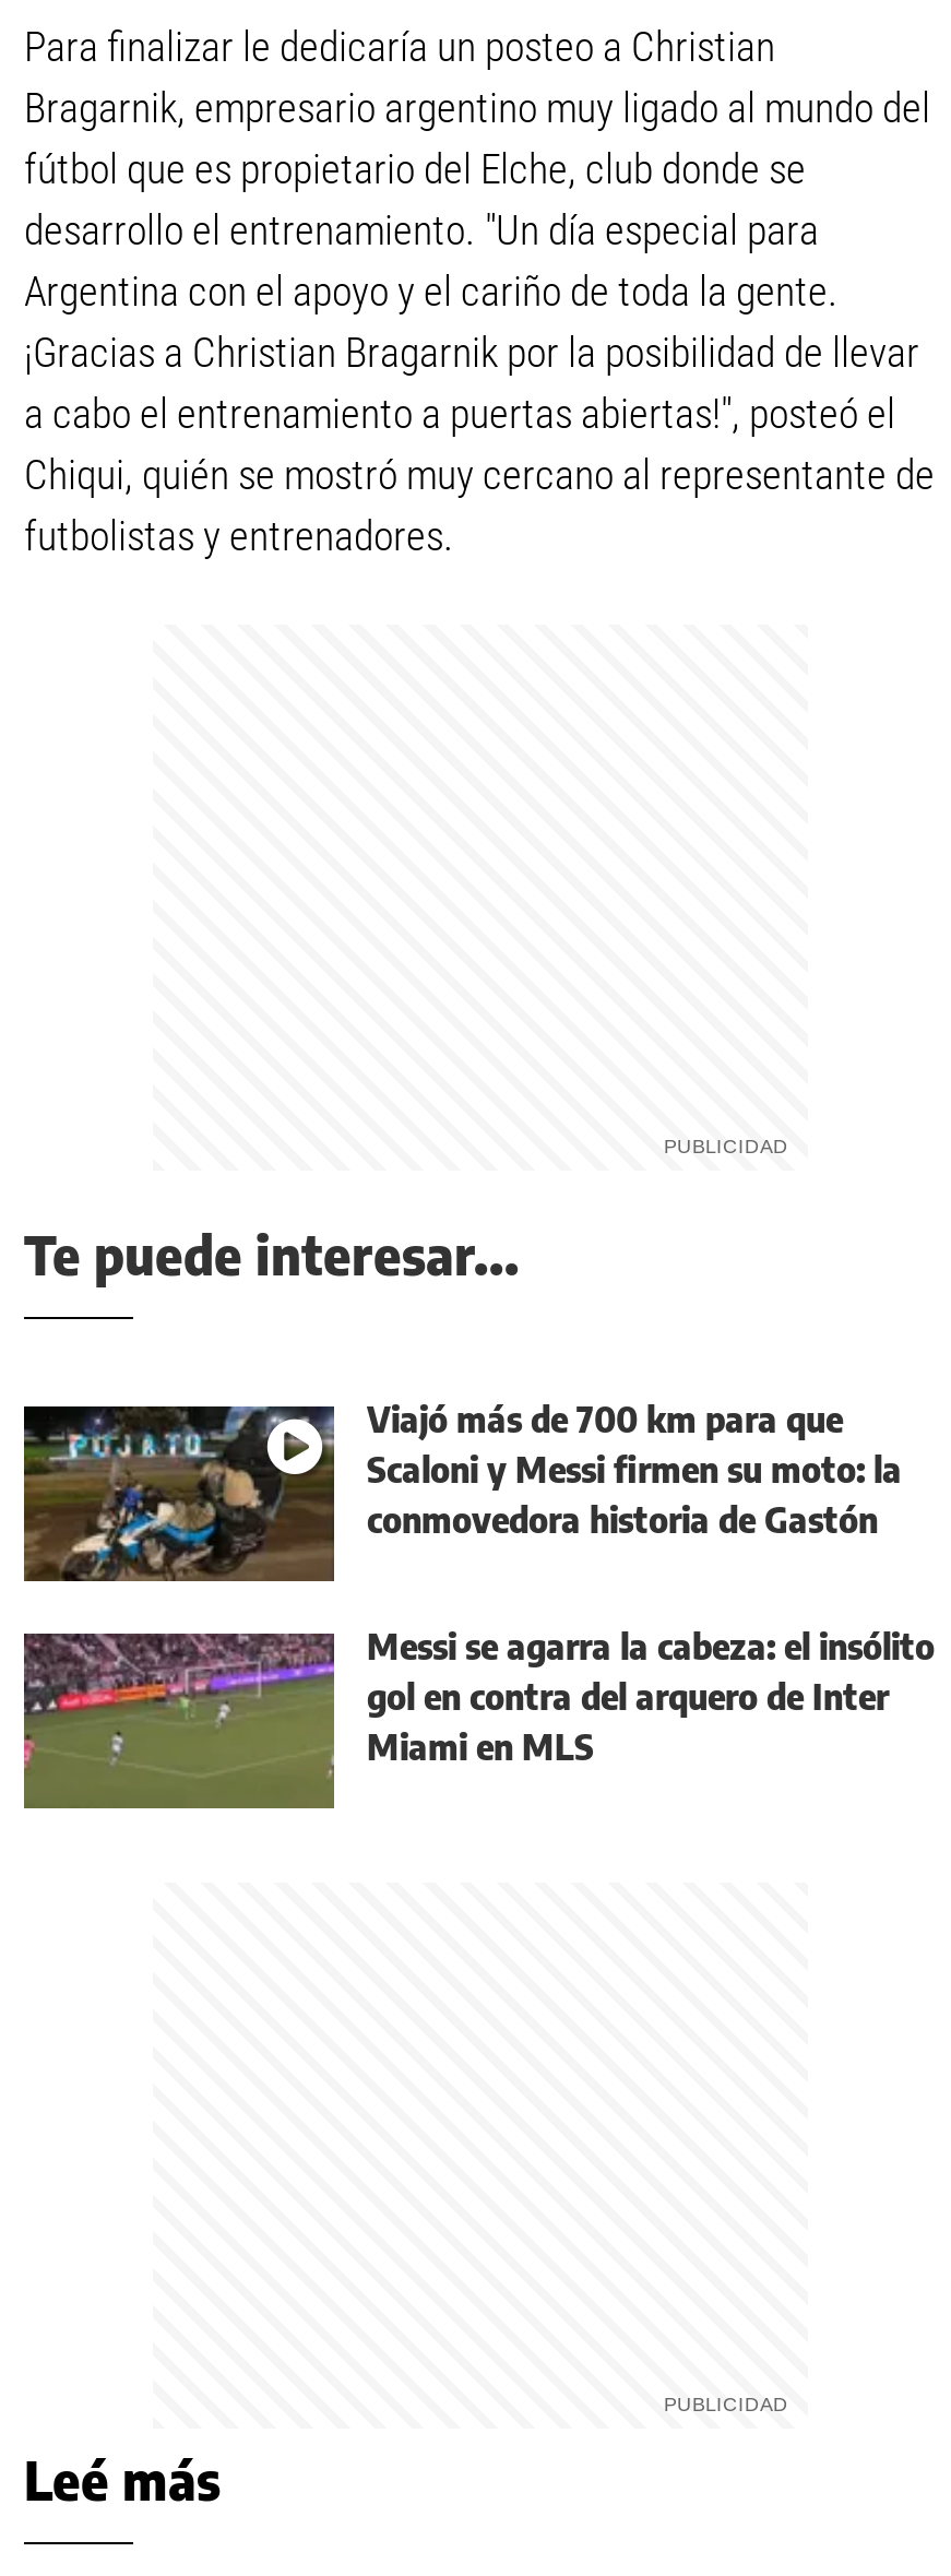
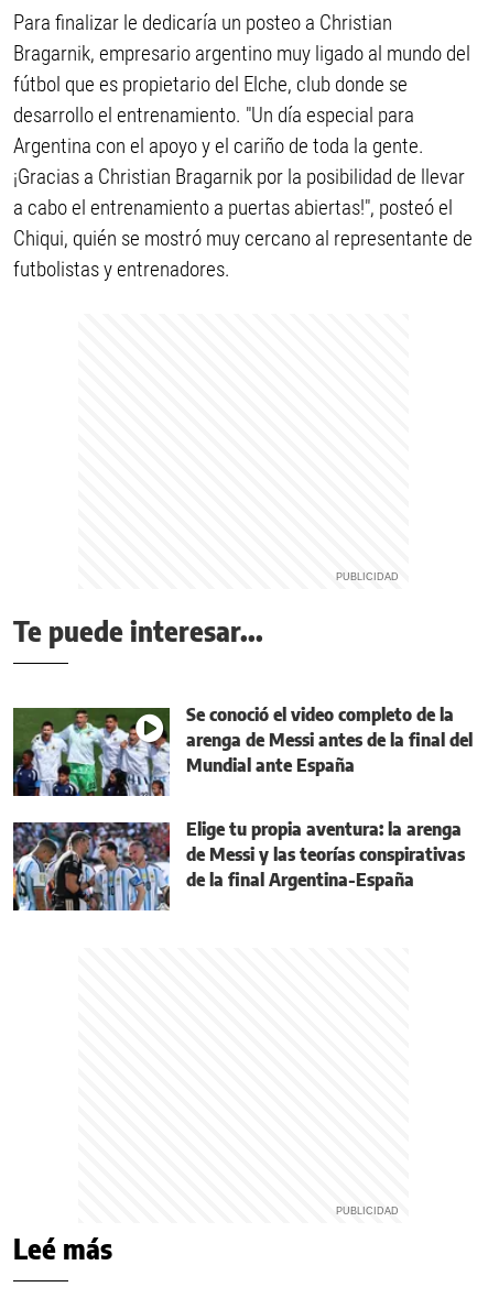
- [image]
- Viajó más de 700 km para que
- Scaloni y Messi firmen su moto: la
- conmovedora historia de Gastón
+ [image]
+ Se conoció el video completo de la
+ arenga de Messi antes de la final del
+ Mundial ante España

- [image]
- Messi se agarra la cabeza: el insólito
- gol en contra del arquero de Inter
- Miami en MLS
+ [image]
+ Elige tu propia aventura: la arenga
+ de Messi y las teorías conspirativas
+ de la final Argentina-España
